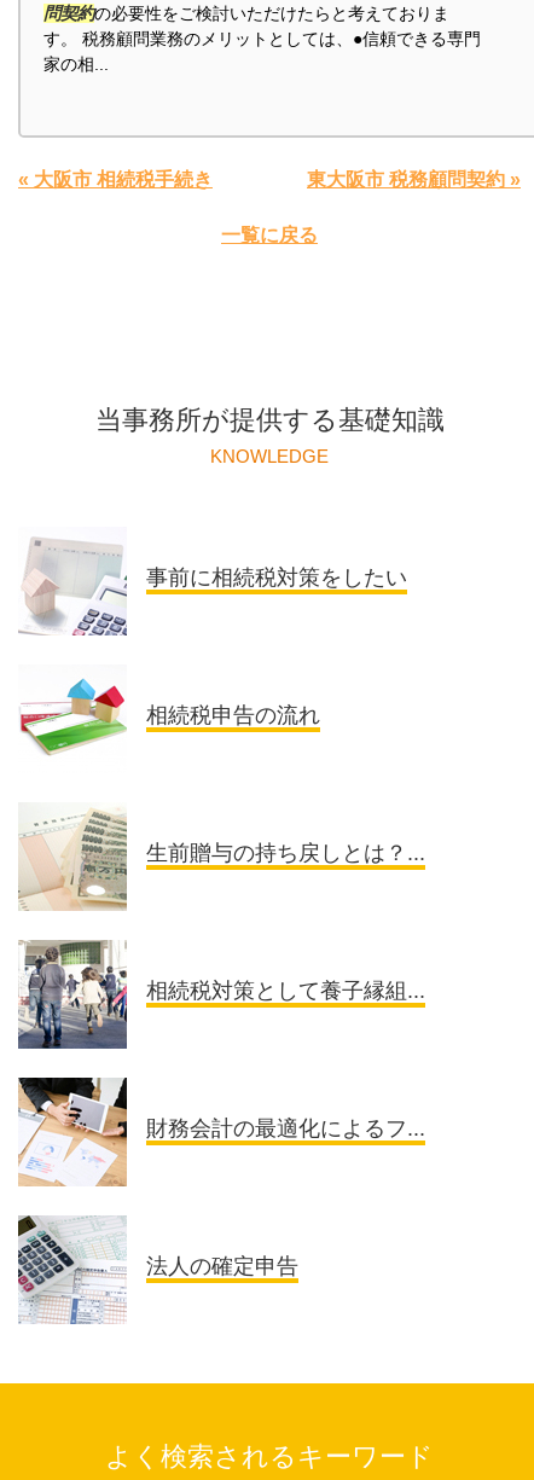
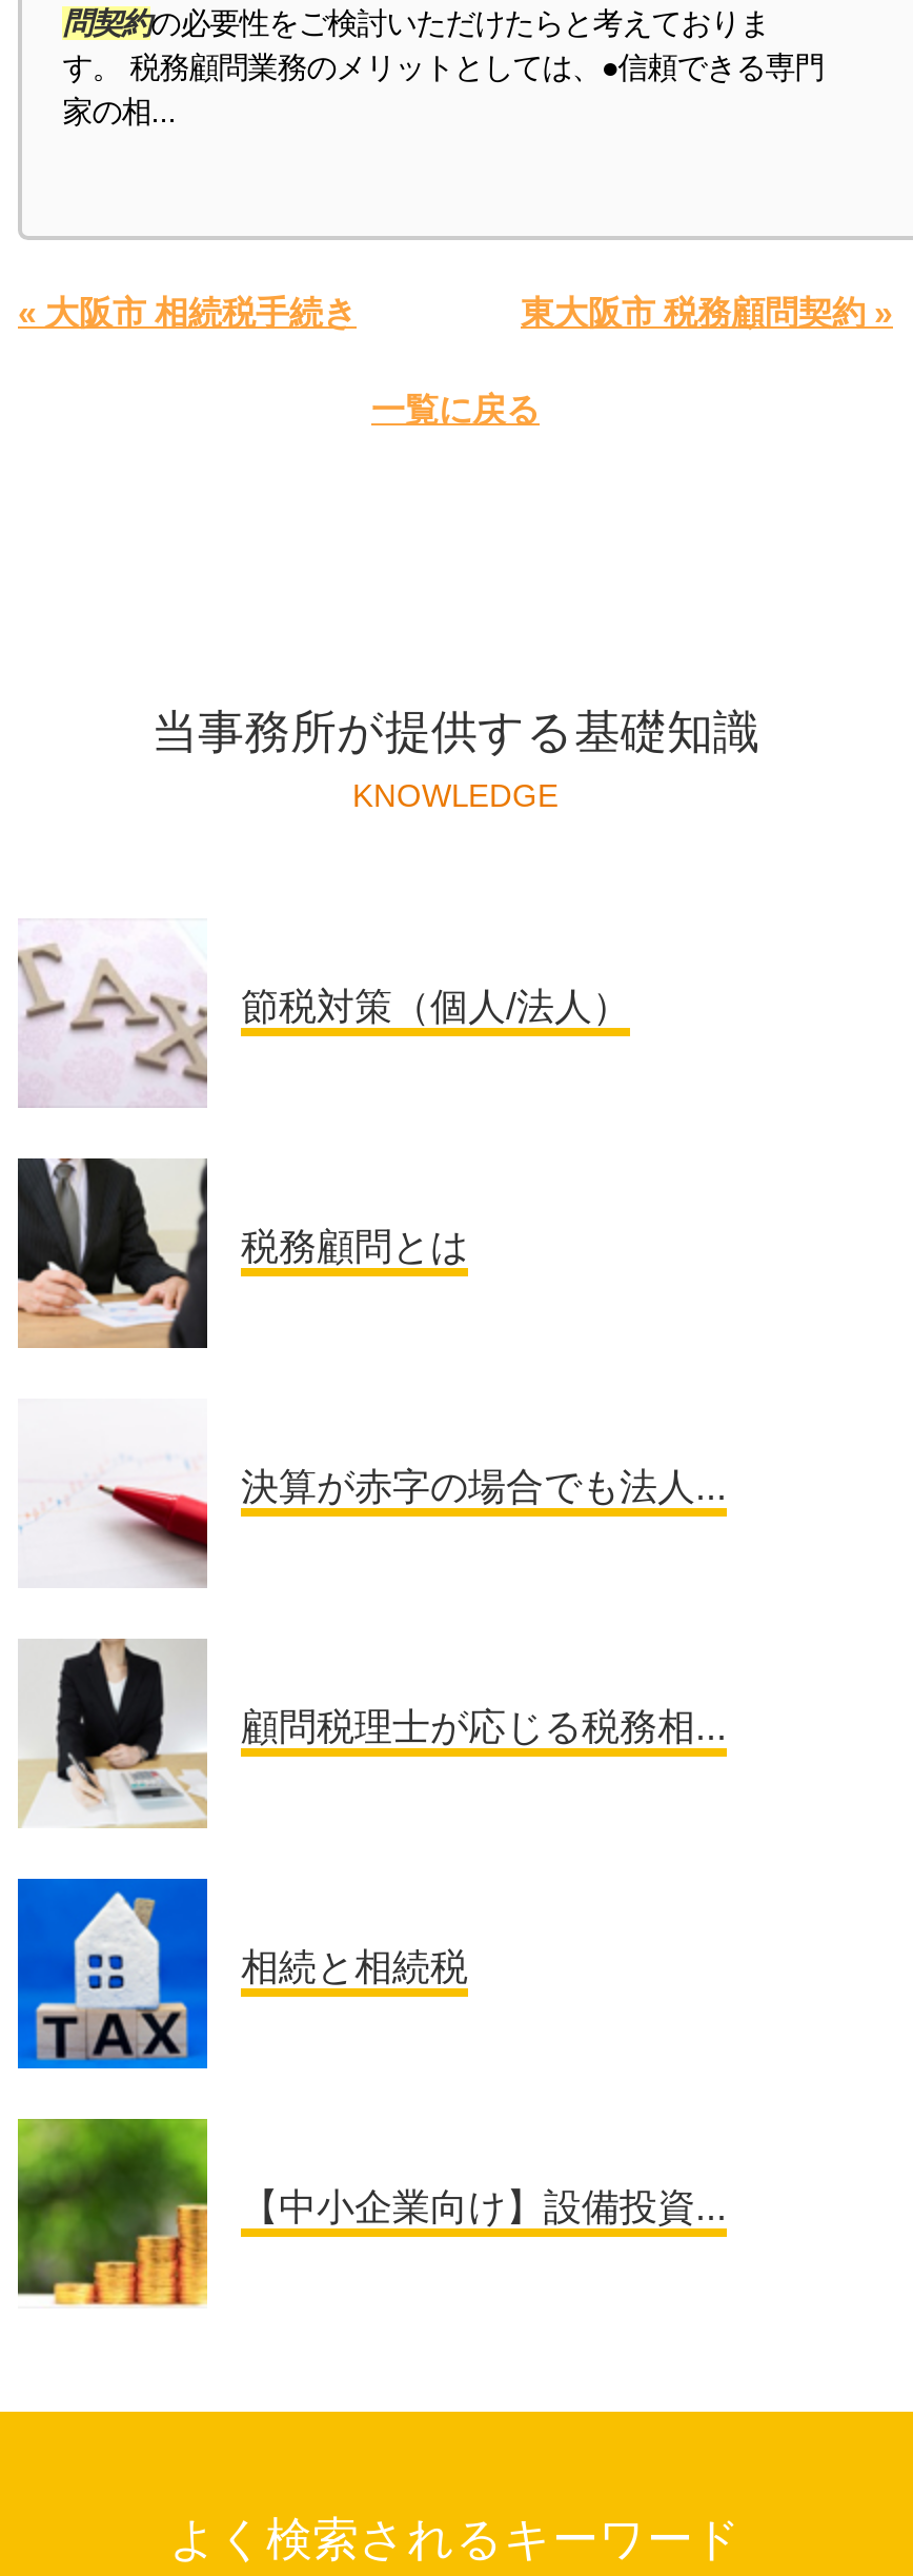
- [image]
- 事前に相続税対策をしたい
+ [image]
+ 節税対策（個人/法人）

- [image]
- 相続税申告の流れ
+ [image]
+ 税務顧問とは

- [image]
- 生前贈与の持ち戻しとは？...
+ [image]
+ 決算が赤字の場合でも法人...

- [image]
- 相続税対策として養子縁組...
+ [image]
+ 顧問税理士が応じる税務相...

- [image]
- 財務会計の最適化によるフ...
+ [image]
+ 相続と相続税

- [image]
- 法人の確定申告
+ [image]
+ 【中小企業向け】設備投資...
